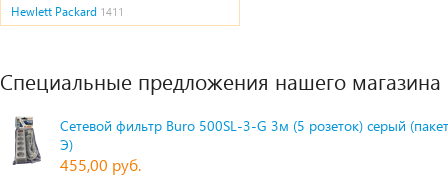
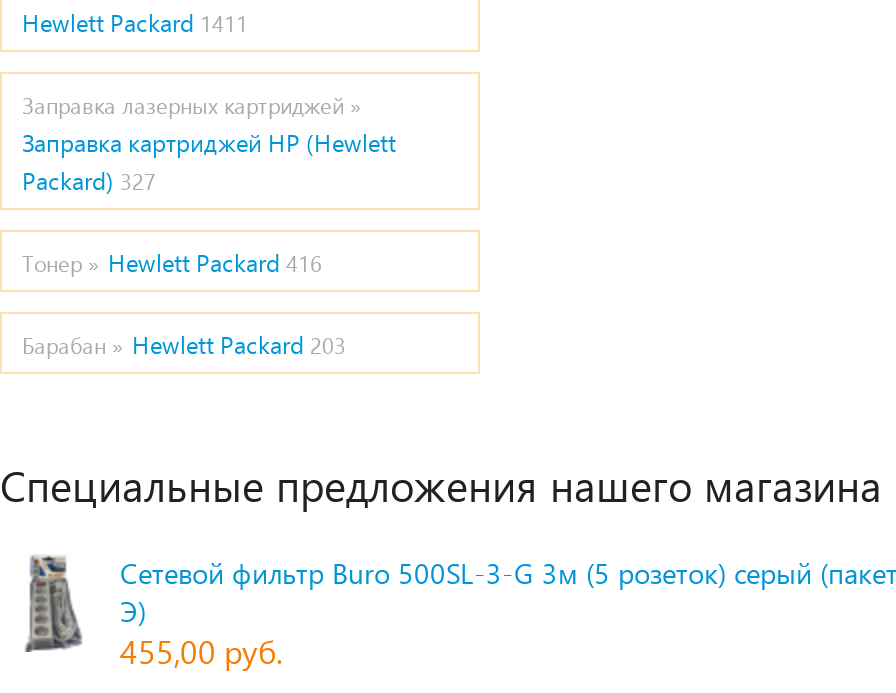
+ Заправка лазерных картриджей »
+ Заправка картриджей HP (Hewlett
+ Packard) 327
+ Тонер » Hewlett Packard 416
+ Барабан » Hewlett Packard 203
